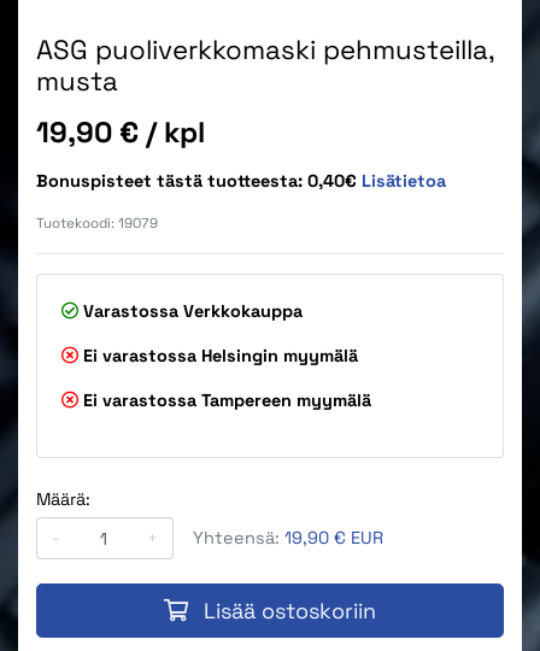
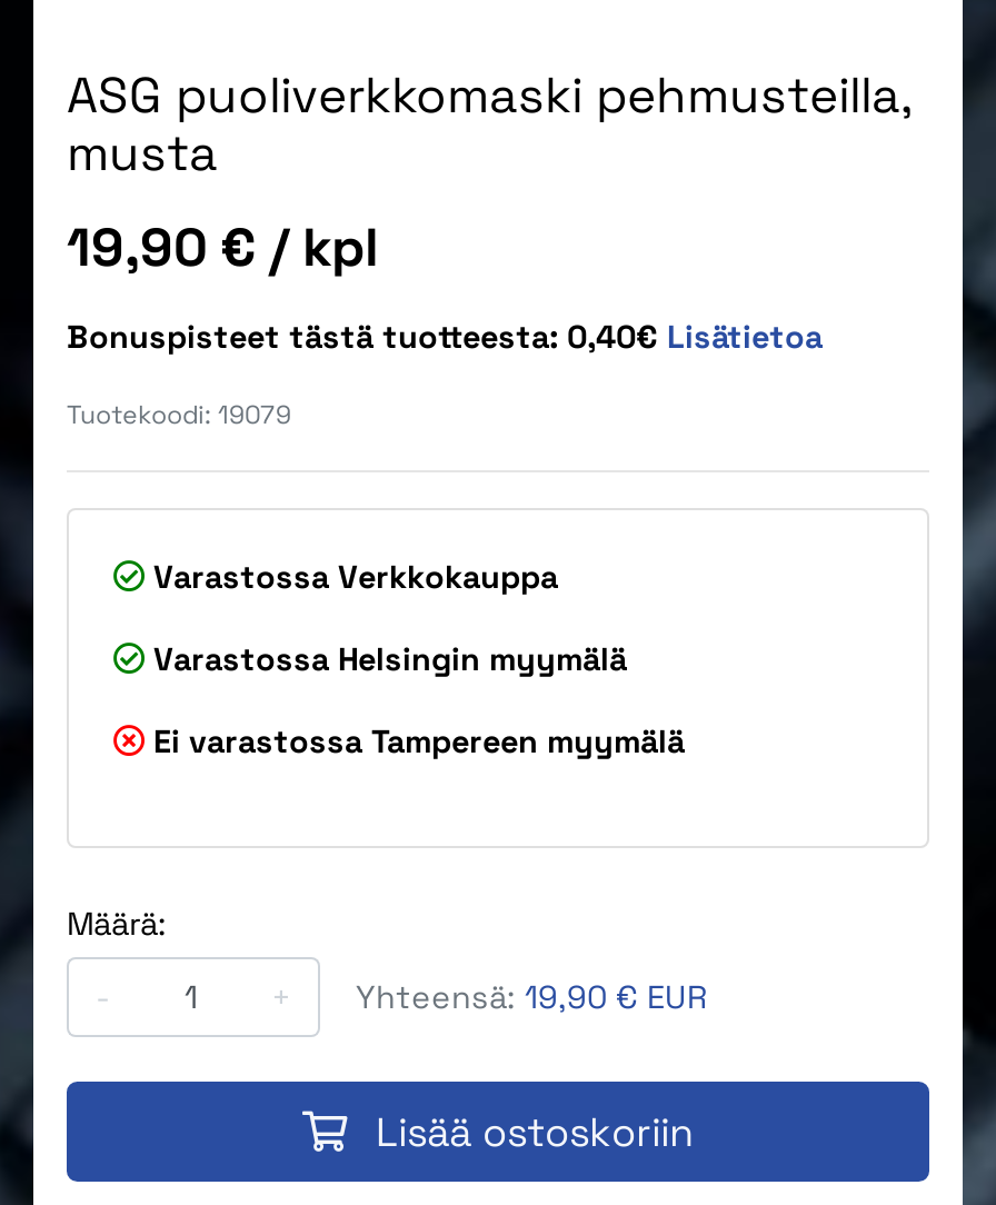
- Ei varastossa Helsingin myymälä
+ Varastossa Helsingin myymälä
